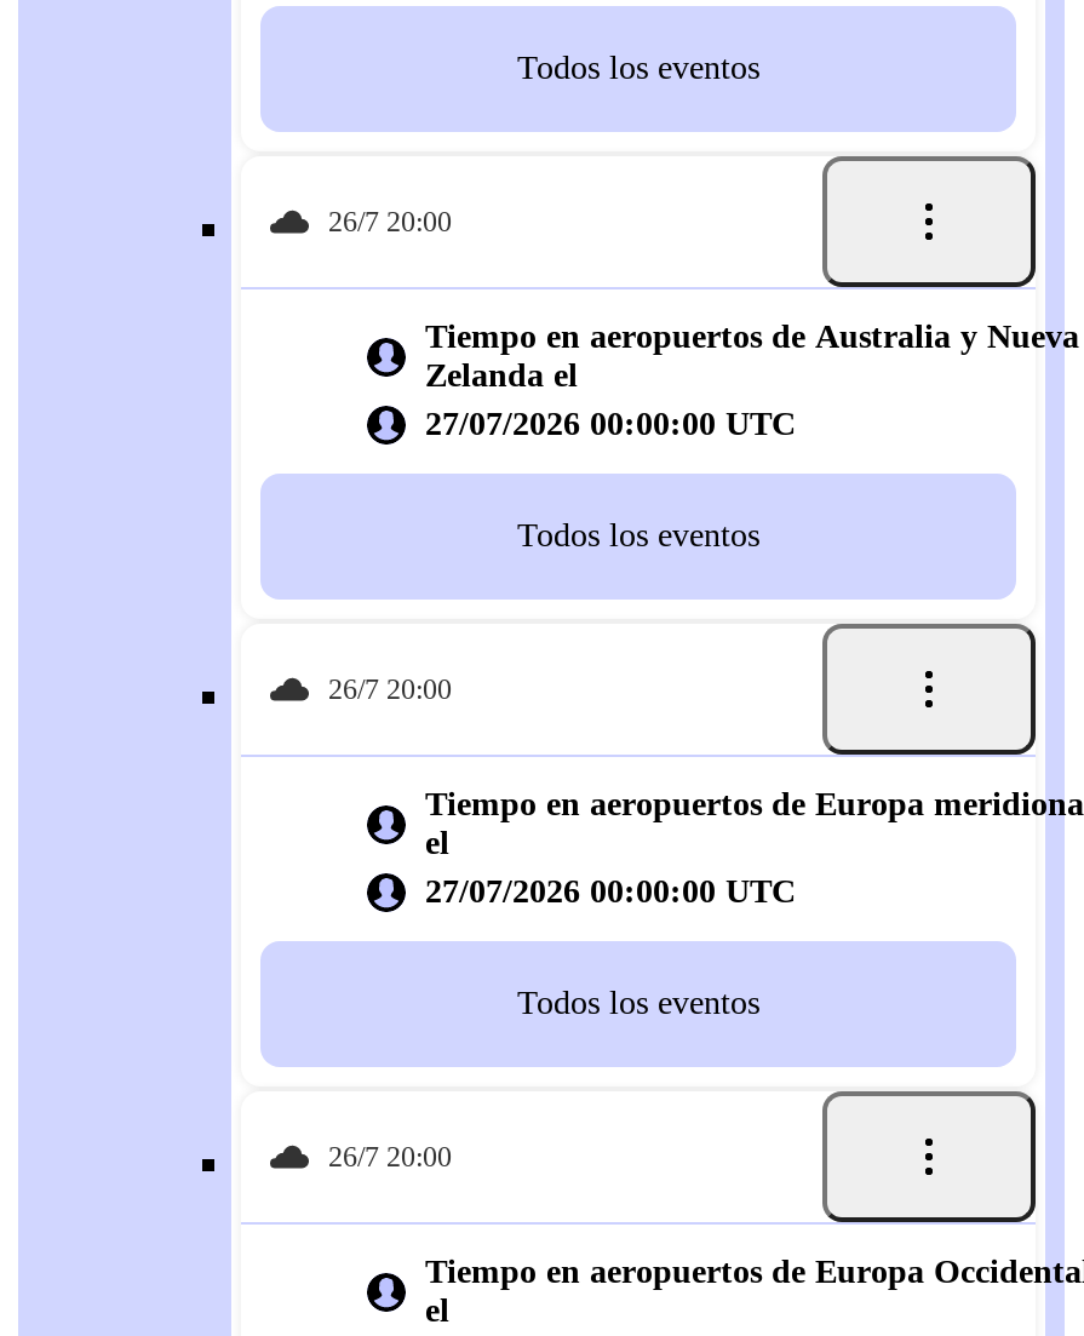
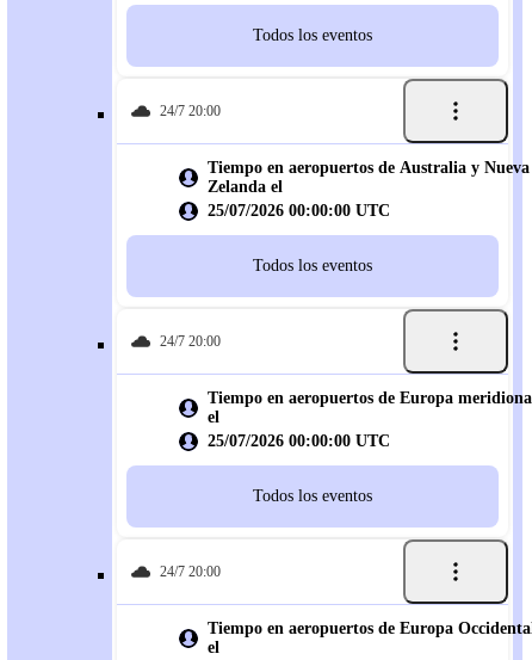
- 26/7 20:00
+ 24/7 20:00

- 27/07/2026 00:00:00 UTC
+ 25/07/2026 00:00:00 UTC

- 26/7 20:00
+ 24/7 20:00

- 27/07/2026 00:00:00 UTC
+ 25/07/2026 00:00:00 UTC

- 26/7 20:00
+ 24/7 20:00
